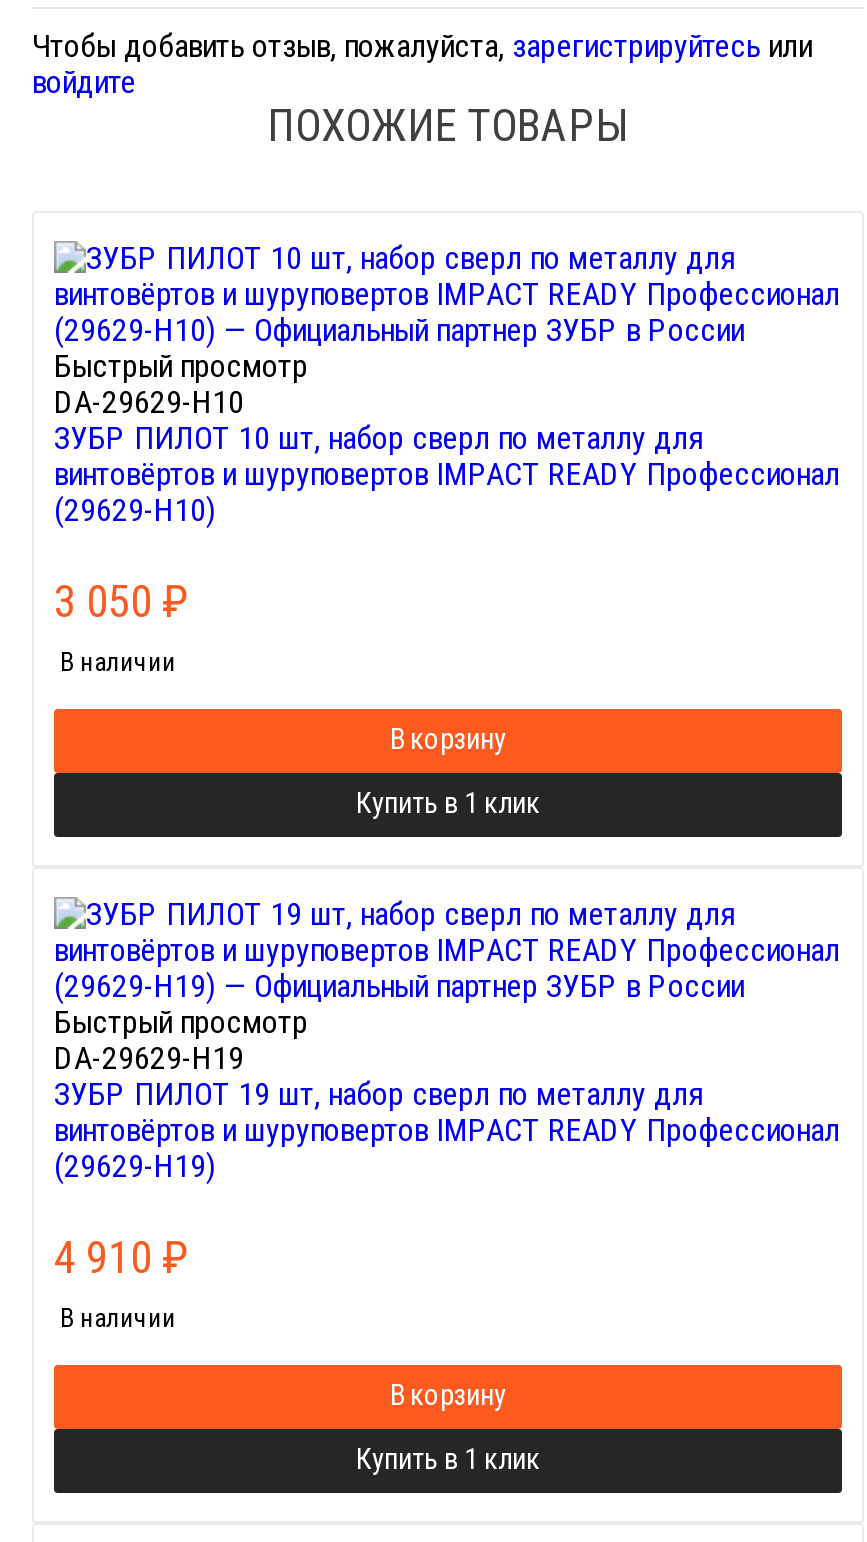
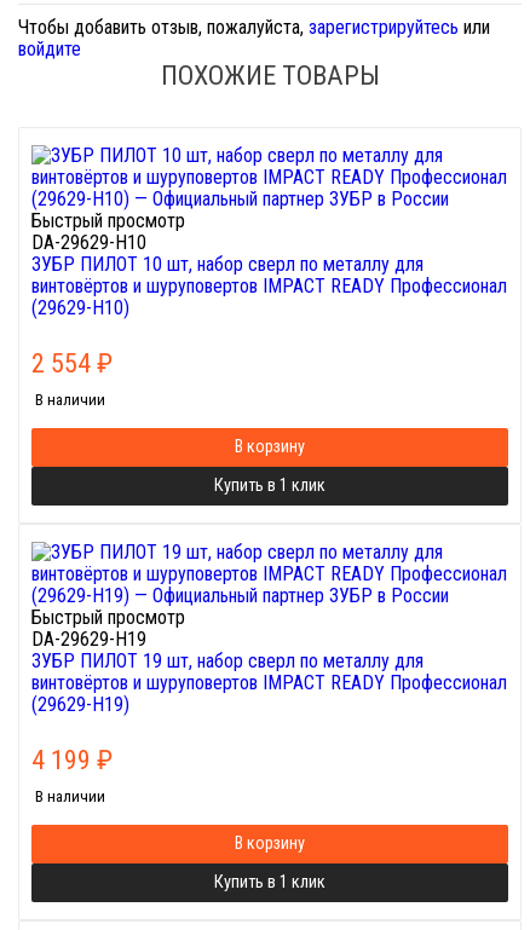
- 3 050 ₽
+ 2 554 ₽

- 4 910 ₽
+ 4 199 ₽
